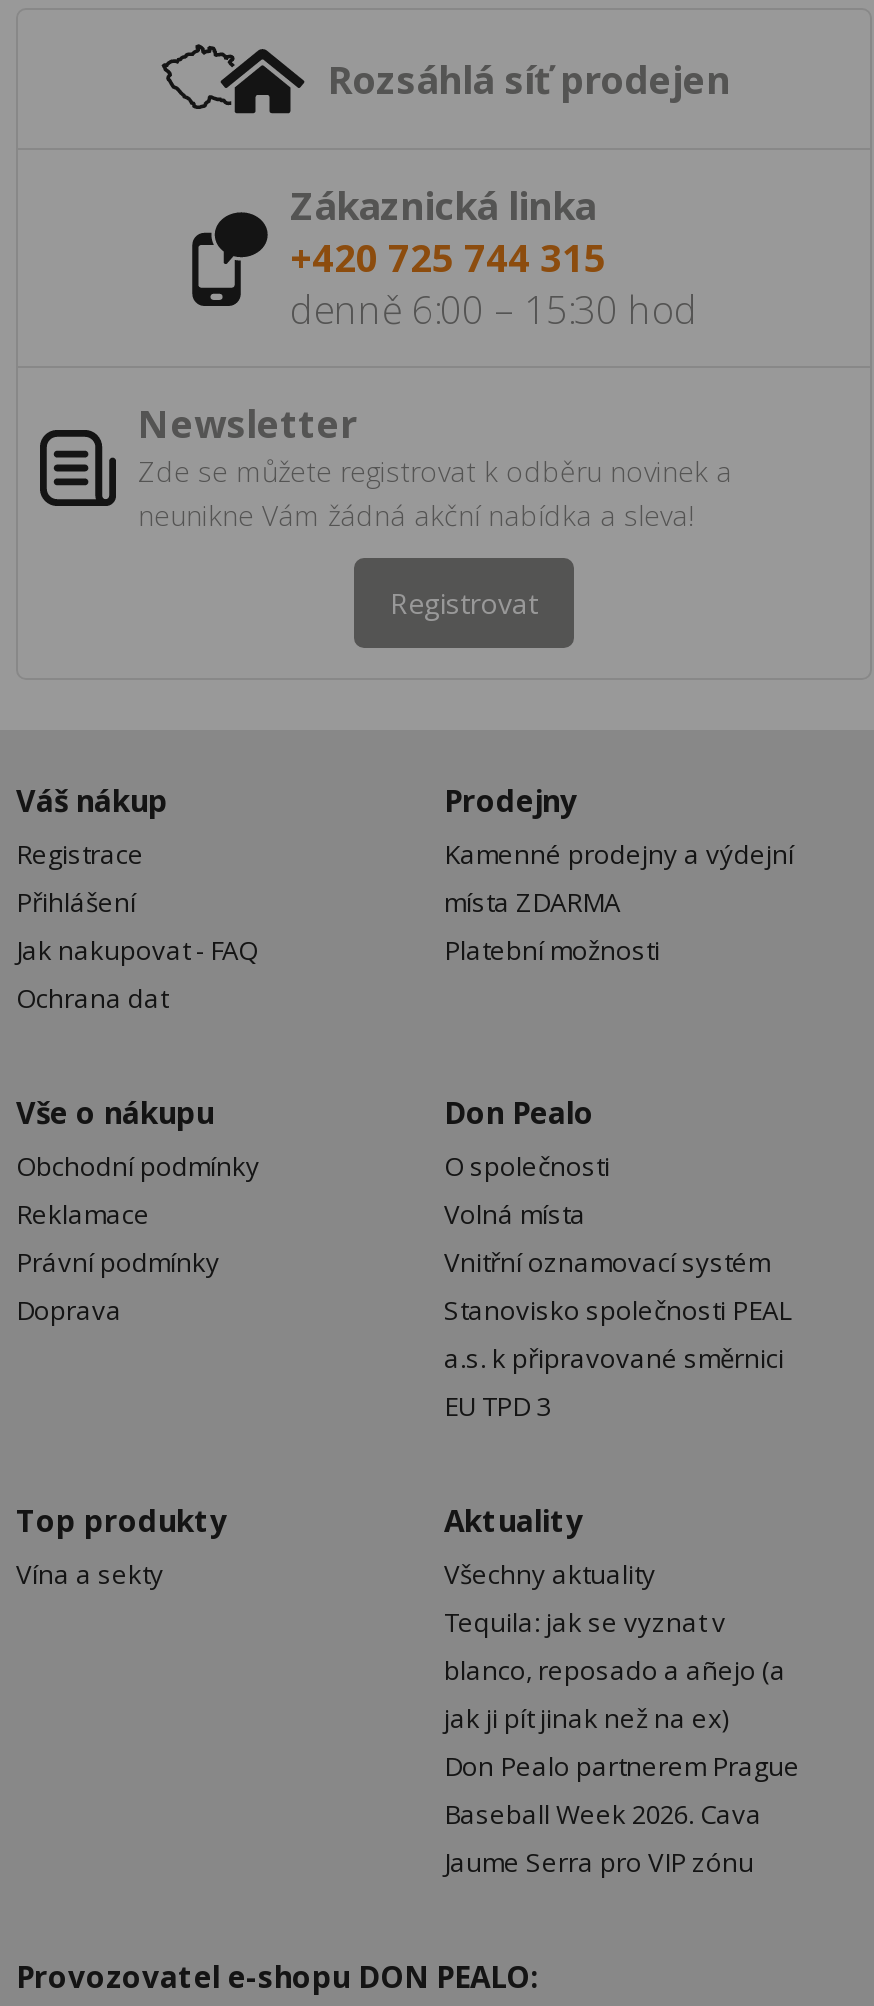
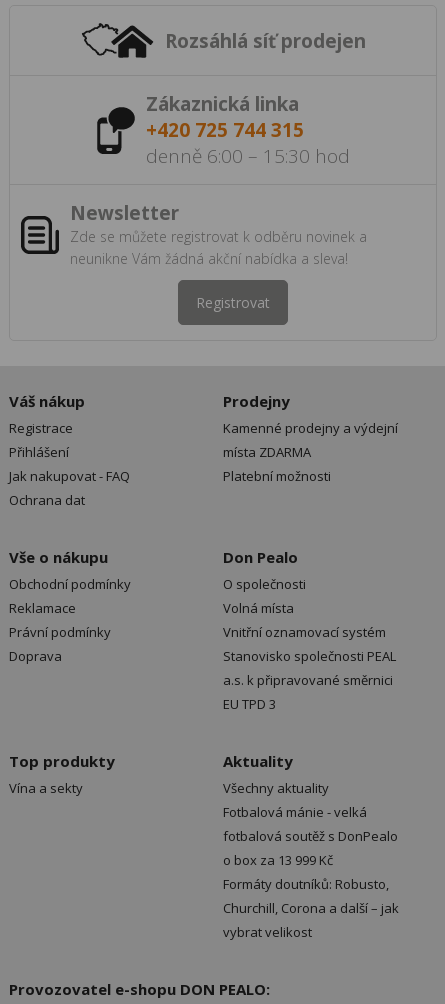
- Tequila: jak se vyznat v
- blanco, reposado a añejo (a
- jak ji pít jinak než na ex)
- Don Pealo partnerem Prague
- Baseball Week 2026. Cava
- Jaume Serra pro VIP zónu
+ Fotbalová mánie - velká
+ fotbalová soutěž s DonPealo
+ o box za 13 999 Kč
+ Formáty doutníků: Robusto,
+ Churchill, Corona a další – jak
+ vybrat velikost
